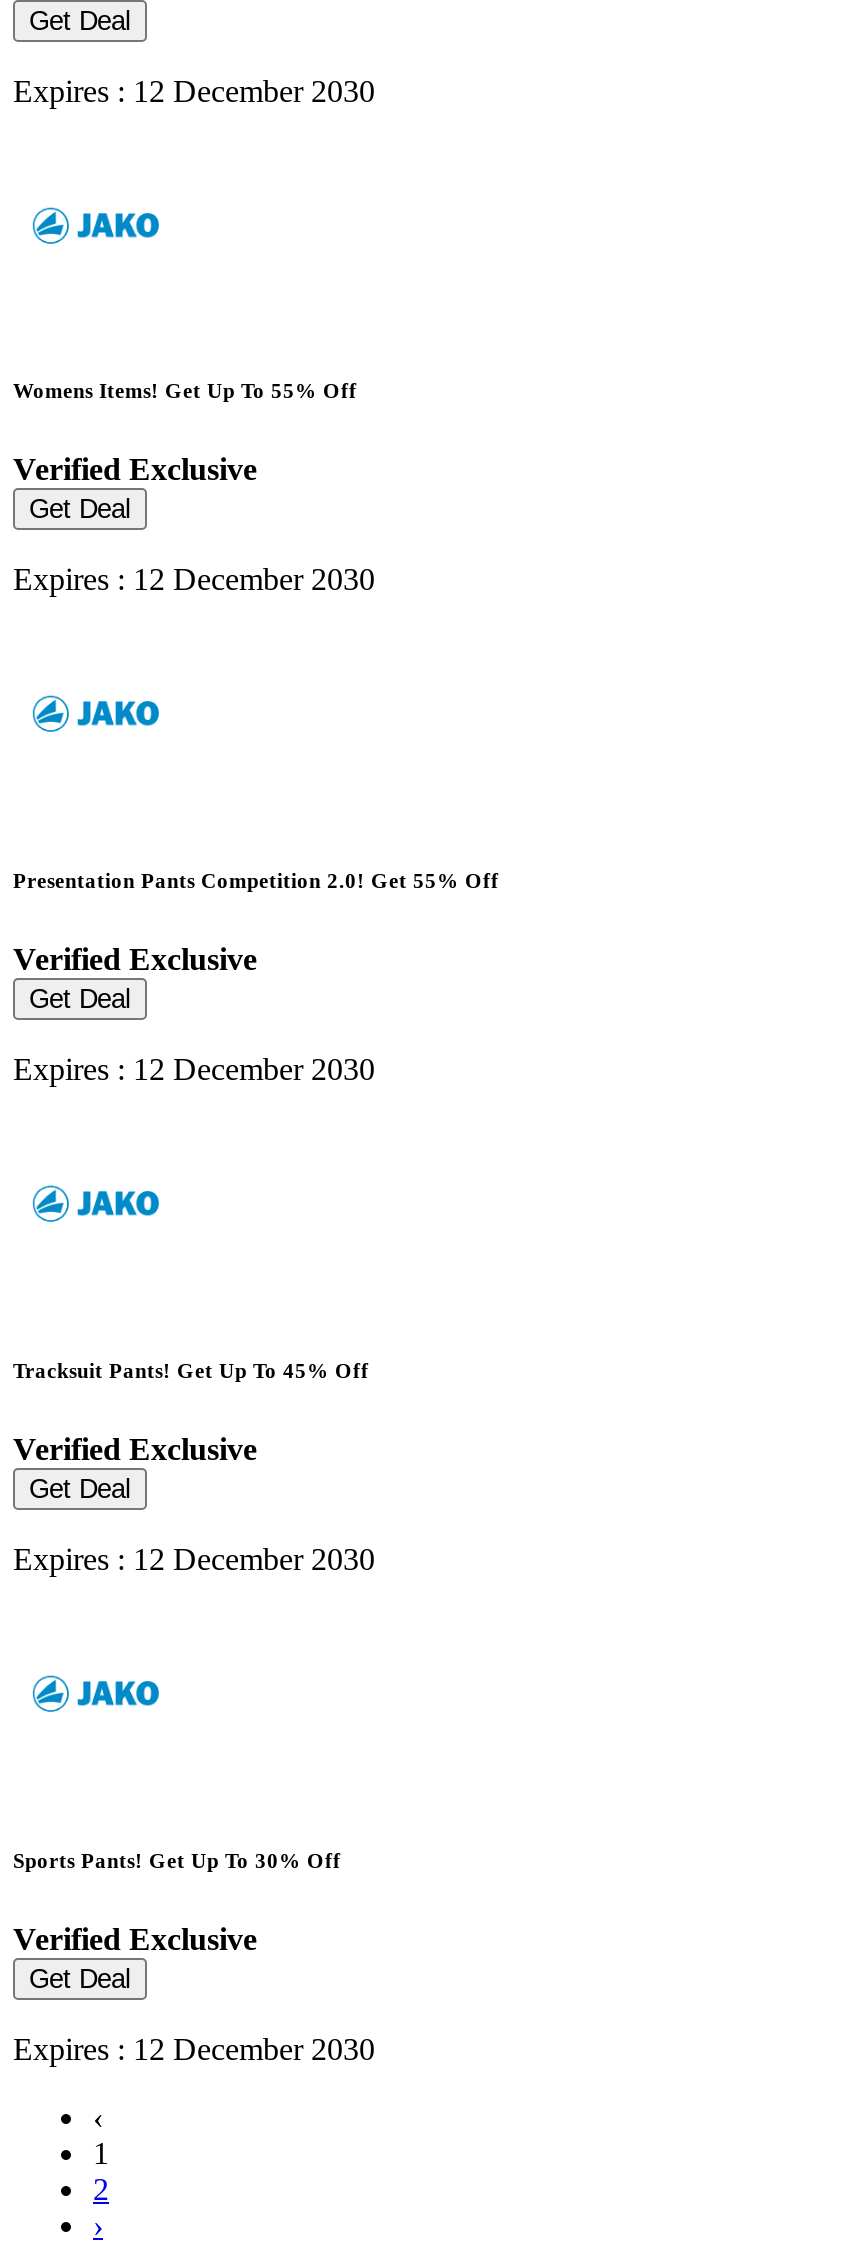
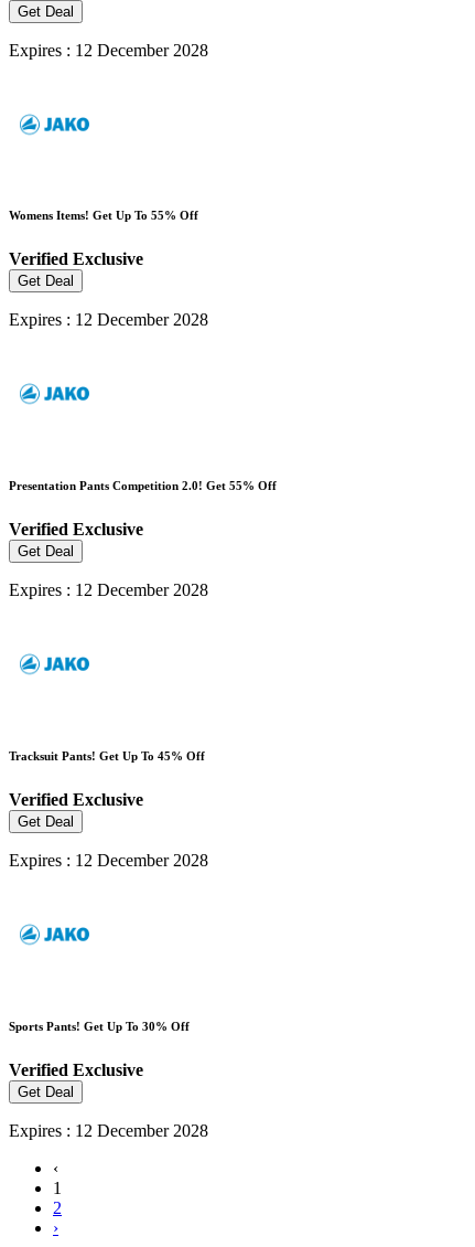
- Expires : 12 December 2030
+ Expires : 12 December 2028

- Expires : 12 December 2030
+ Expires : 12 December 2028

- Expires : 12 December 2030
+ Expires : 12 December 2028

- Expires : 12 December 2030
+ Expires : 12 December 2028

- Expires : 12 December 2030
+ Expires : 12 December 2028
